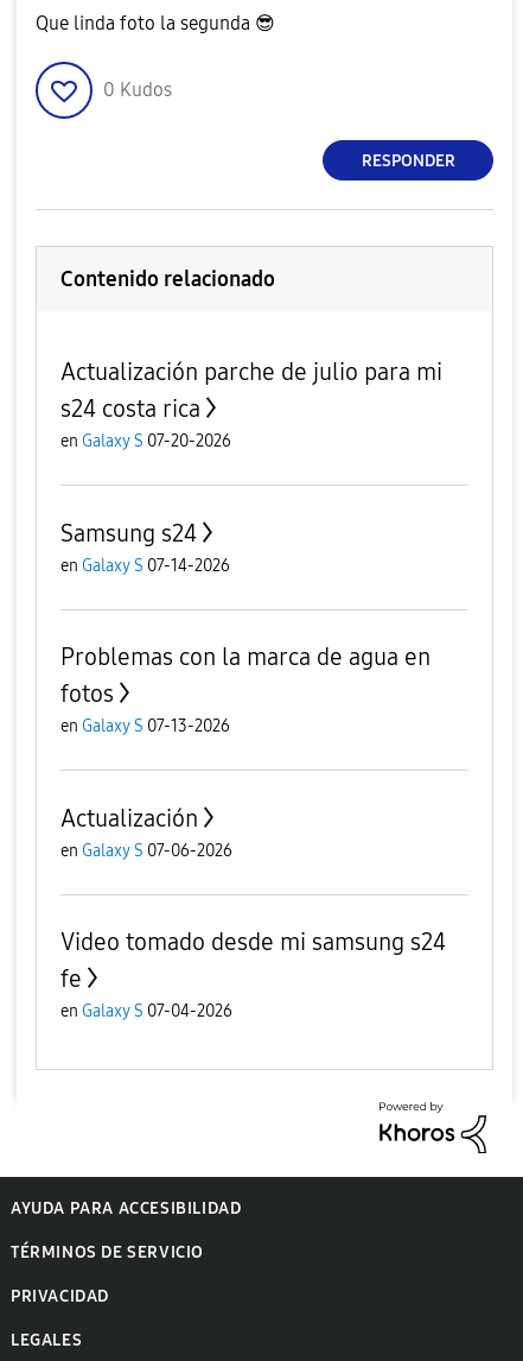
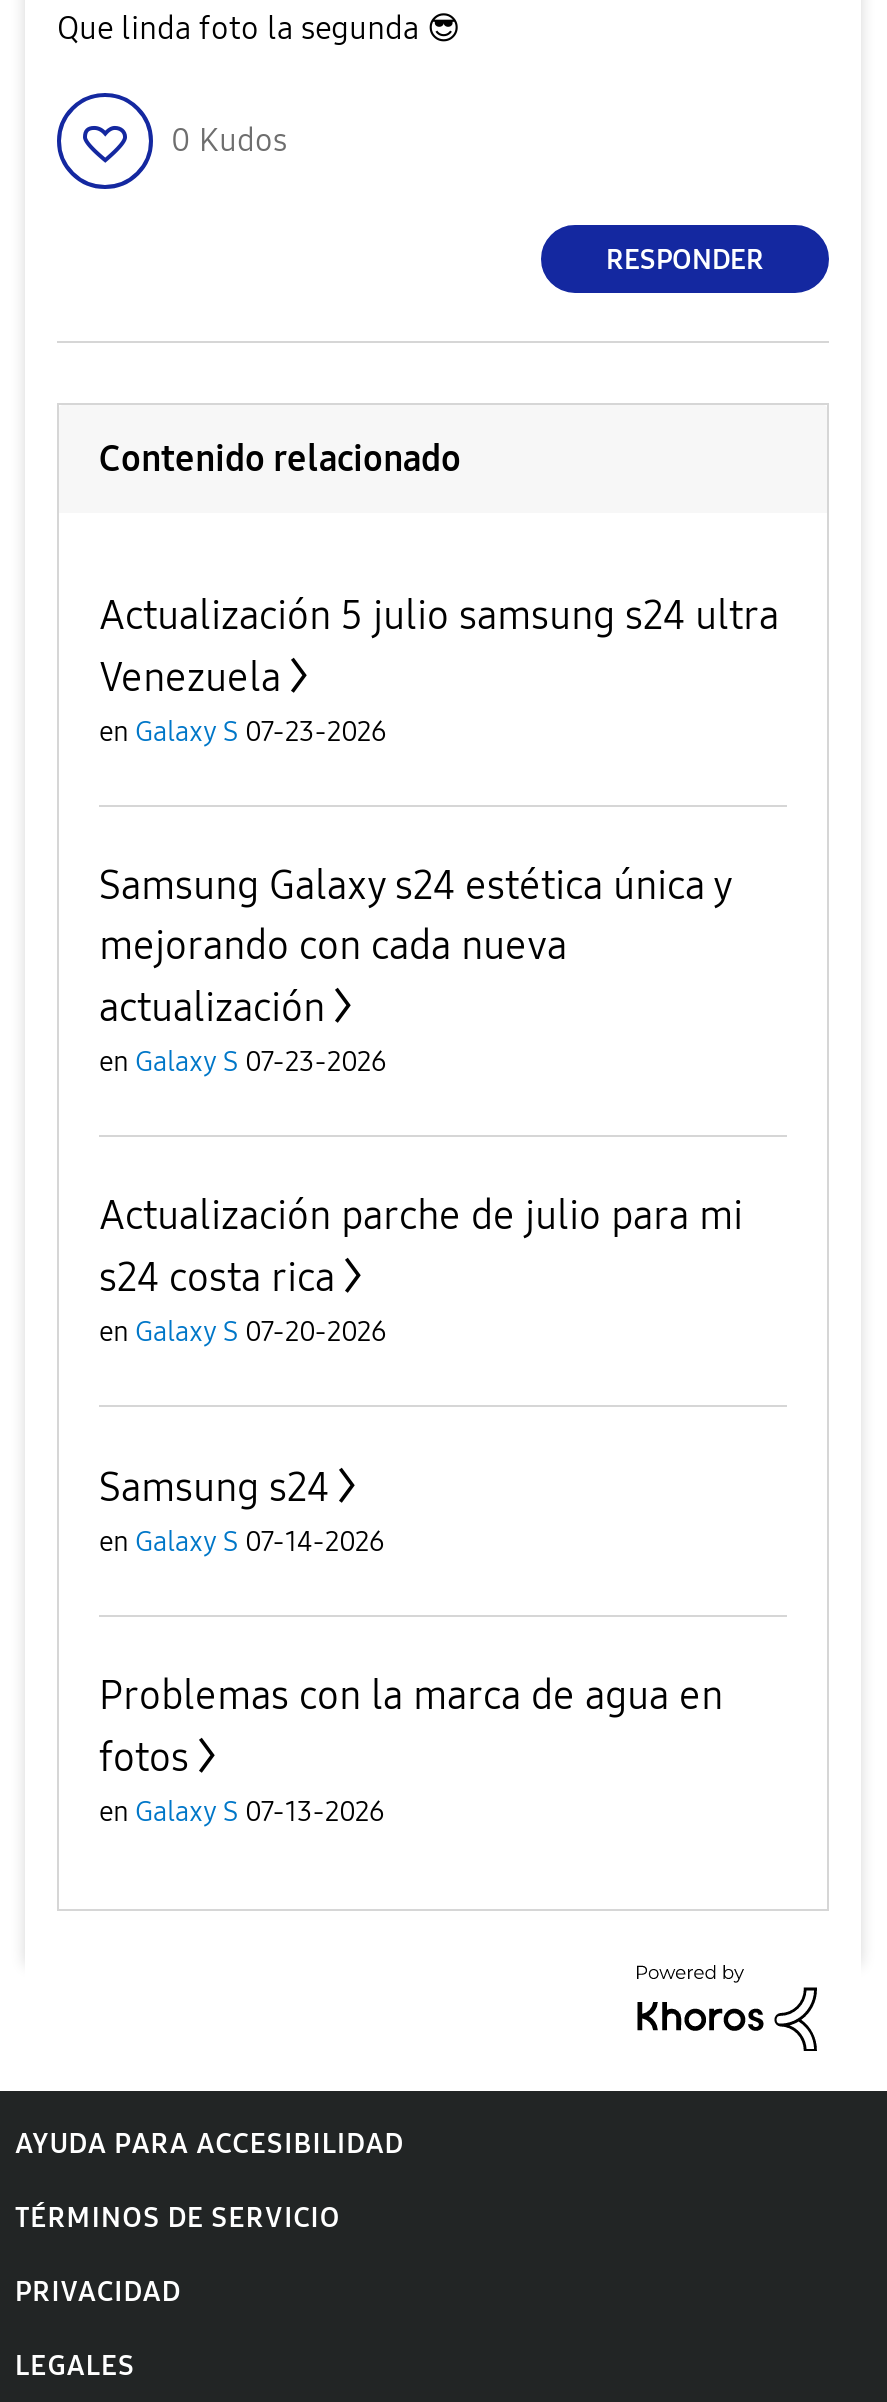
+ Actualización 5 julio samsung s24 ultra
+ Venezuela
+ en Galaxy S 07-23-2026
+ Samsung Galaxy s24 estética única y
+ mejorando con cada nueva
+ actualización
+ en Galaxy S 07-23-2026

moved down: Actualización parche de julio para mi | s24 costa rica | en Galaxy S 07-20-2026 | Samsung s24 | en Galaxy S 07-14-2026 | Problemas con la marca de agua en | fotos | en Galaxy S 07-13-2026

- Actualización
- en Galaxy S 07-06-2026
- Video tomado desde mi samsung s24
- fe
- en Galaxy S 07-04-2026
